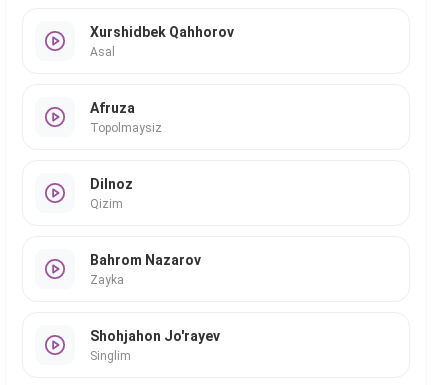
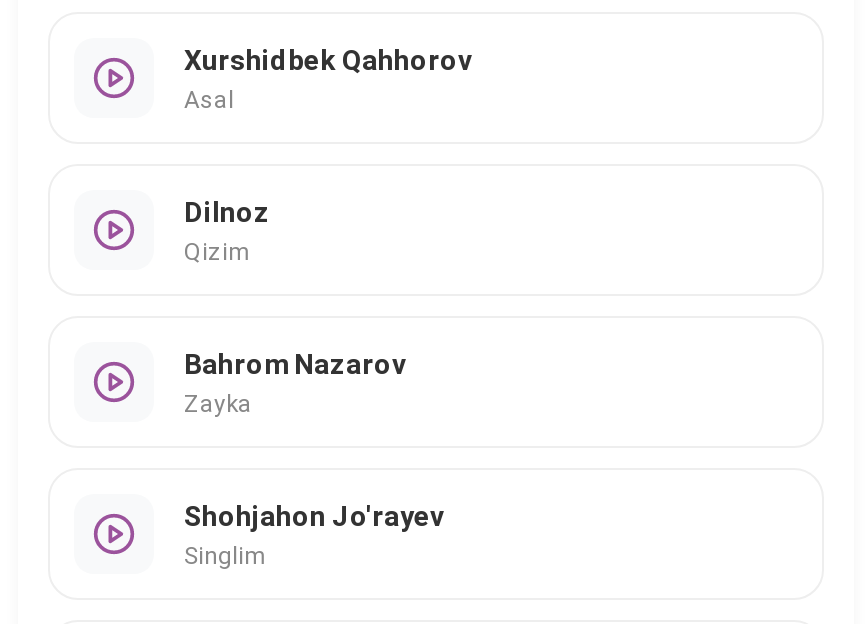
- Afruza
- Topolmaysiz
